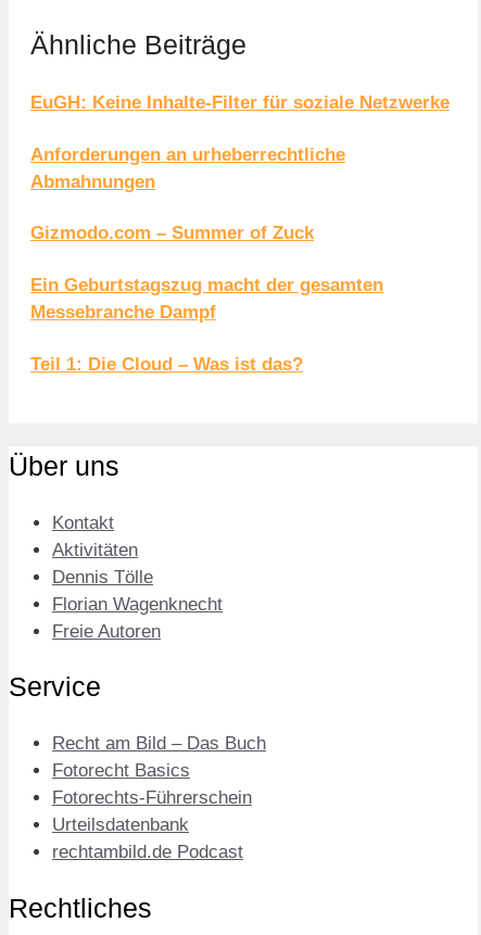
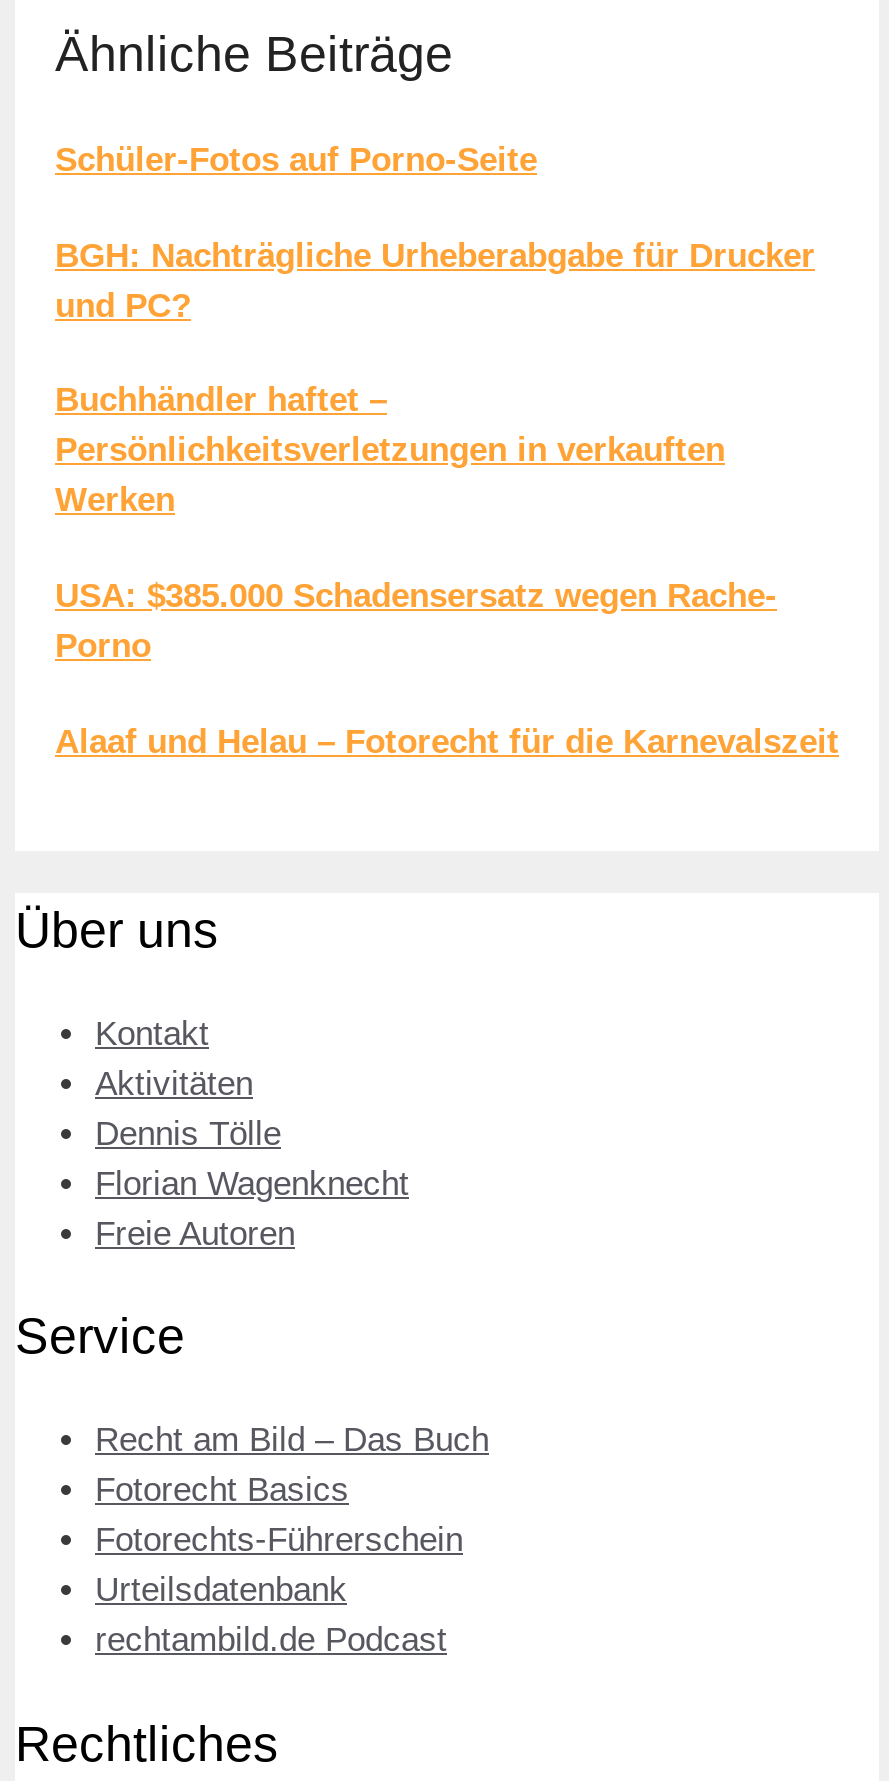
- EuGH: Keine Inhalte-Filter für soziale Netzwerke
+ Schüler-Fotos auf Porno-Seite

- Anforderungen an urheberrechtliche
- Abmahnungen
+ BGH: Nachträgliche Urheberabgabe für Drucker
+ und PC?

- Gizmodo.com – Summer of Zuck
+ Buchhändler haftet –
+ Persönlichkeitsverletzungen in verkauften
+ Werken

- Ein Geburtstagszug macht der gesamten
- Messebranche Dampf
+ USA: $385.000 Schadensersatz wegen Rache-
+ Porno

- Teil 1: Die Cloud – Was ist das?
+ Alaaf und Helau – Fotorecht für die Karnevalszeit
